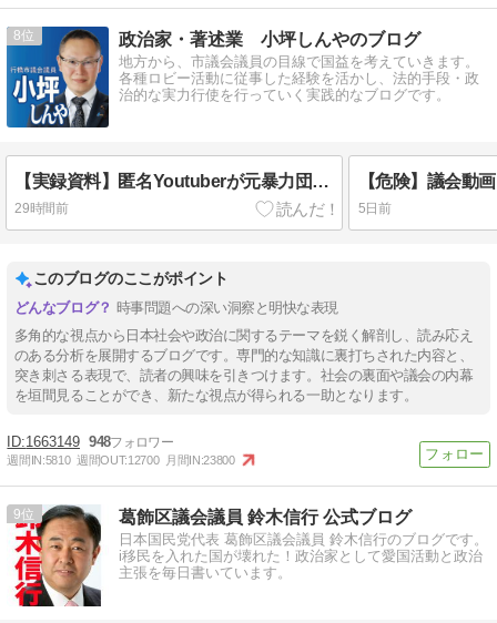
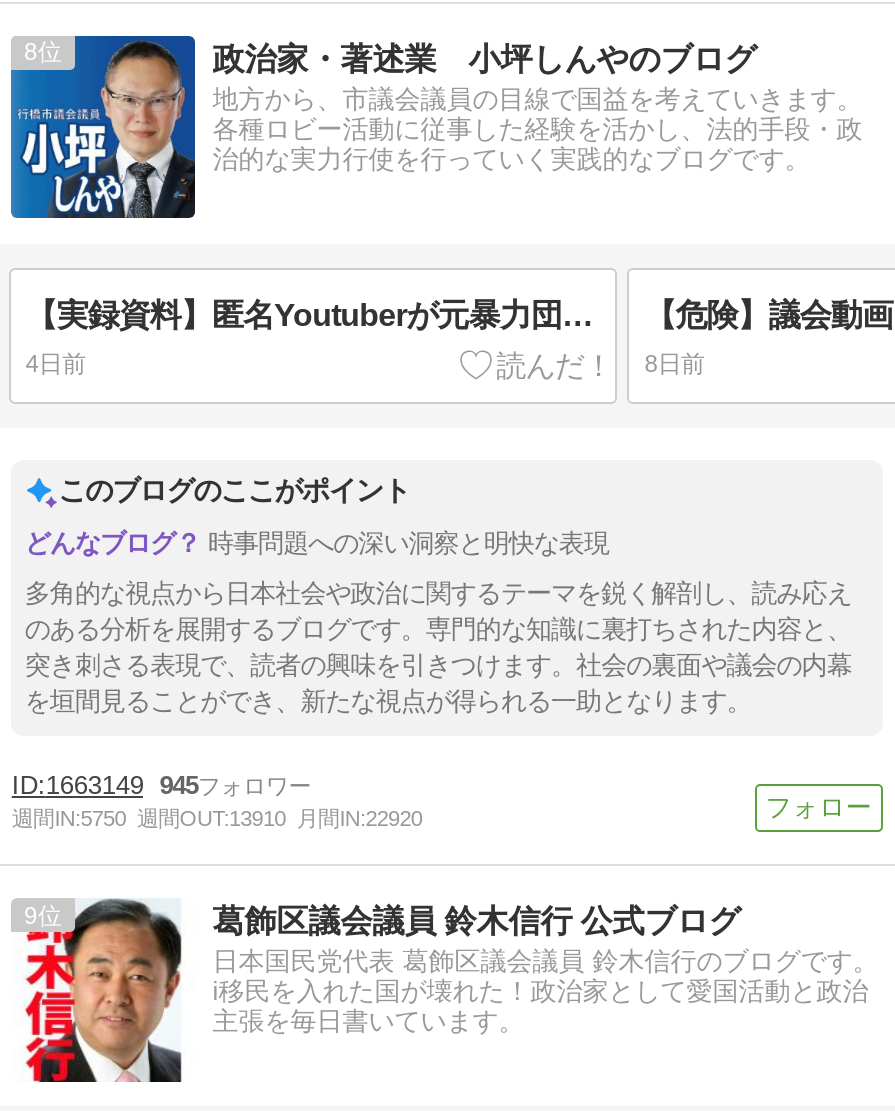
- 29時間前
- 5日前
+ 4日前
+ 8日前

- 1663149 948
+ 1663149 945

- 週間IN:5810 週間OUT:12700 月間IN:23800
+ 週間IN:5750 週間OUT:13910 月間IN:22920
